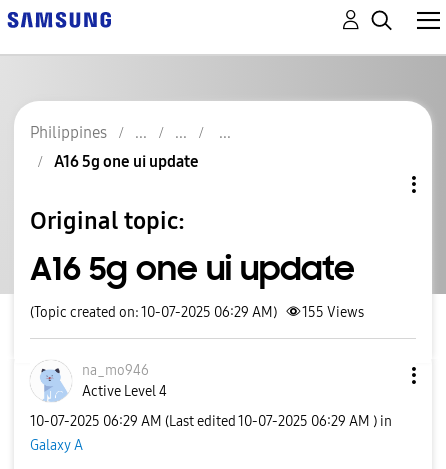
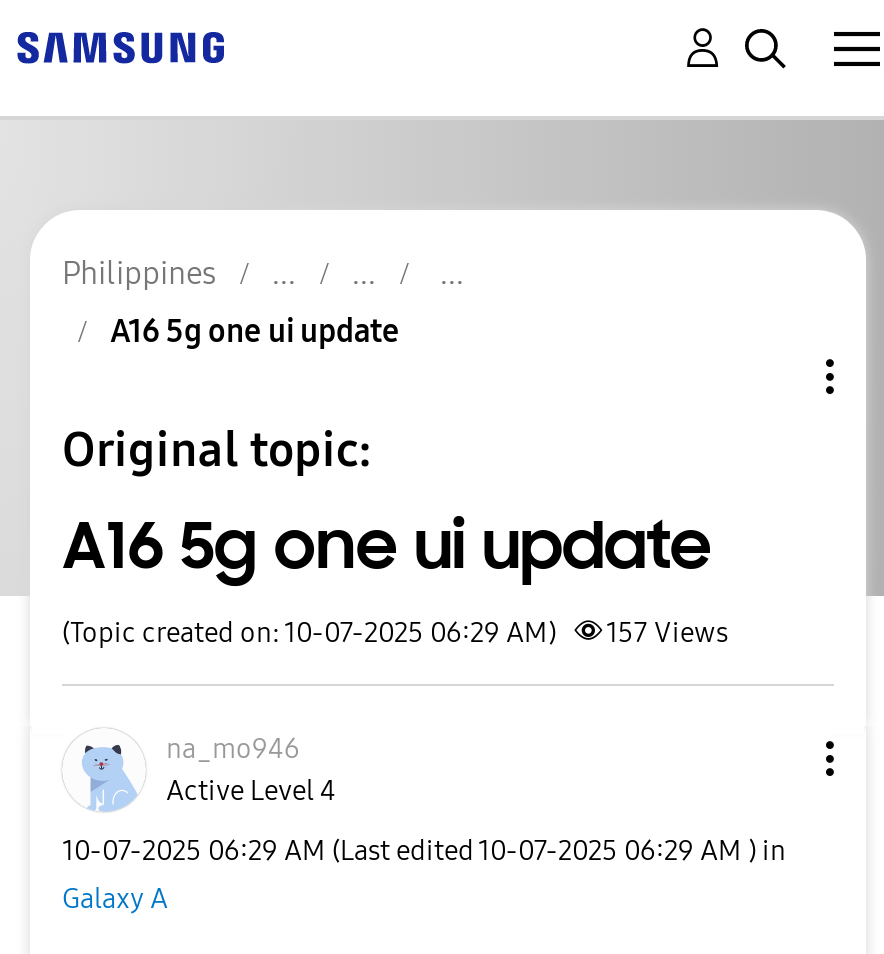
- (Topic created on: 10-07-2025 06:29 AM) 155 Views
+ (Topic created on: 10-07-2025 06:29 AM) 157 Views
